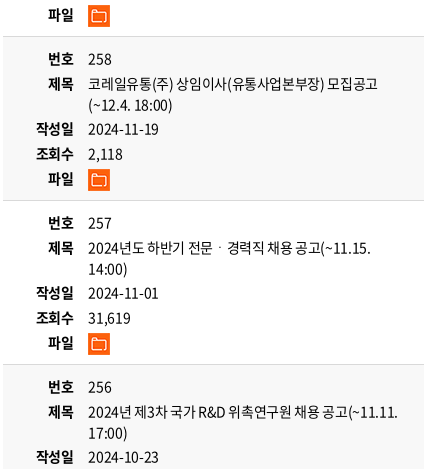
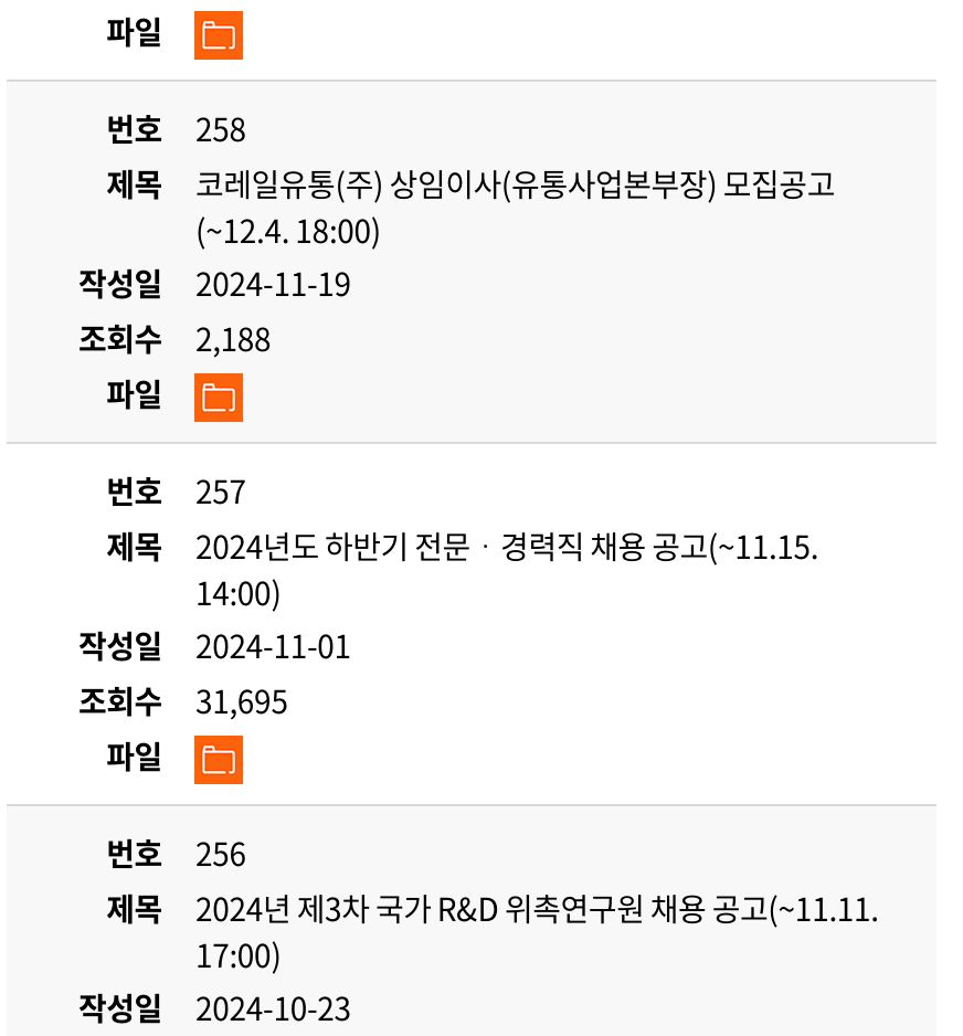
- 조회수 2,118
+ 조회수 2,188

- 조회수 31,619
+ 조회수 31,695
